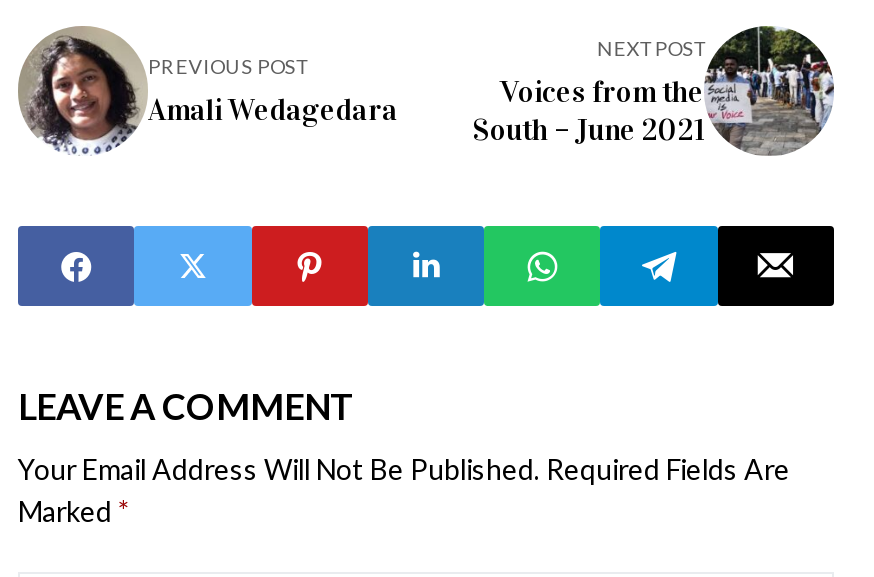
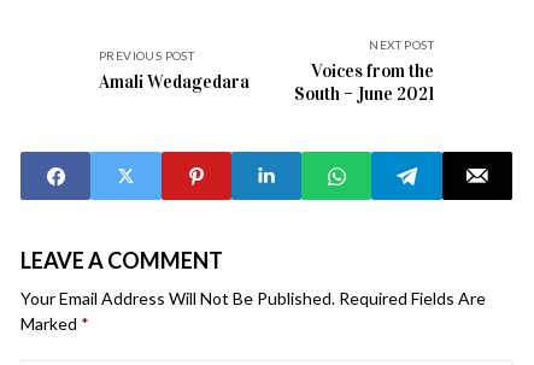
- [image]

- [image]
